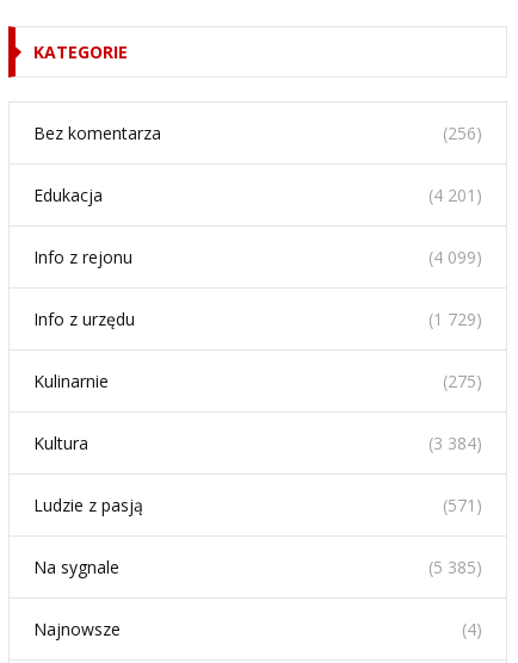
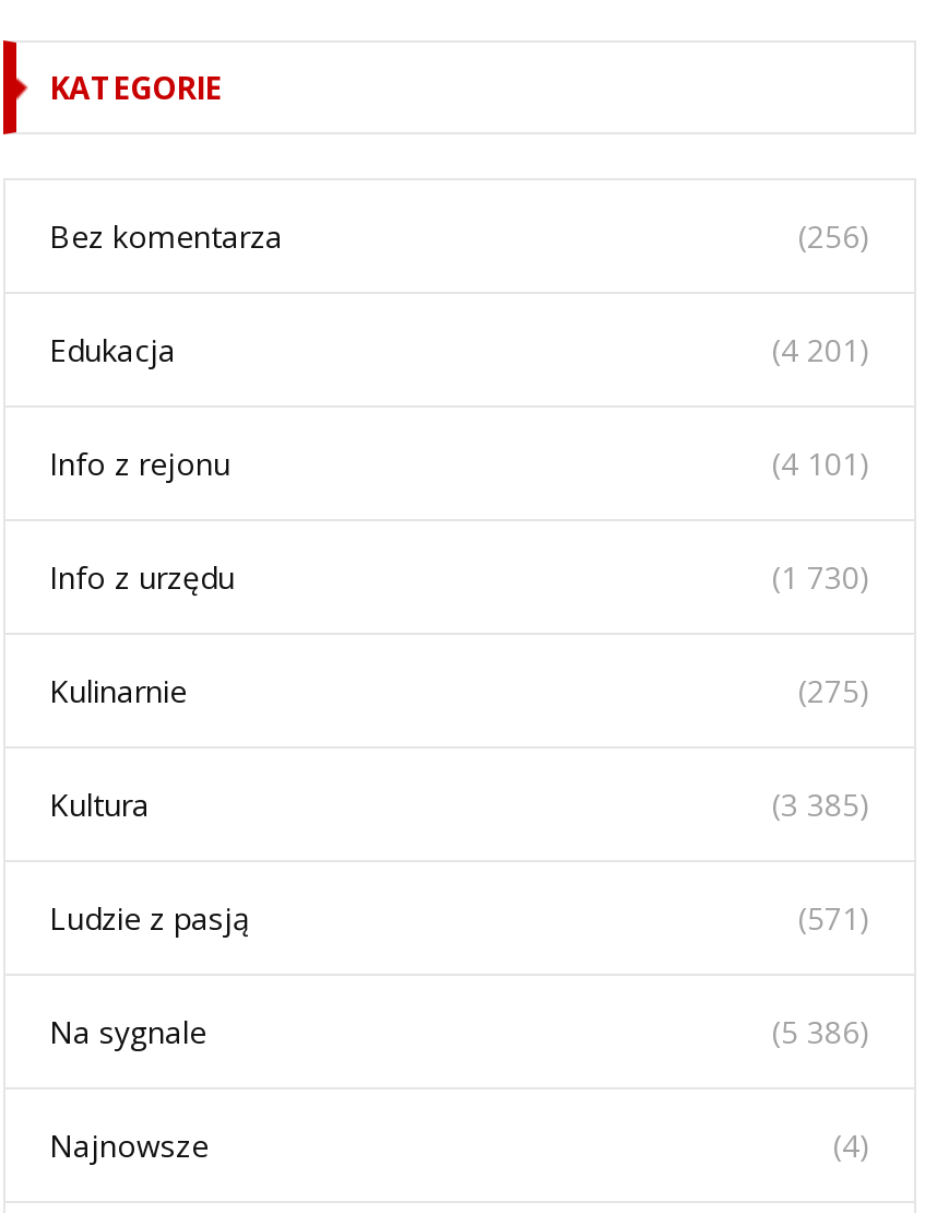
- (4 099)
+ (4 101)

- (1 729)
+ (1 730)

- (3 384)
+ (3 385)

- (5 385)
+ (5 386)
